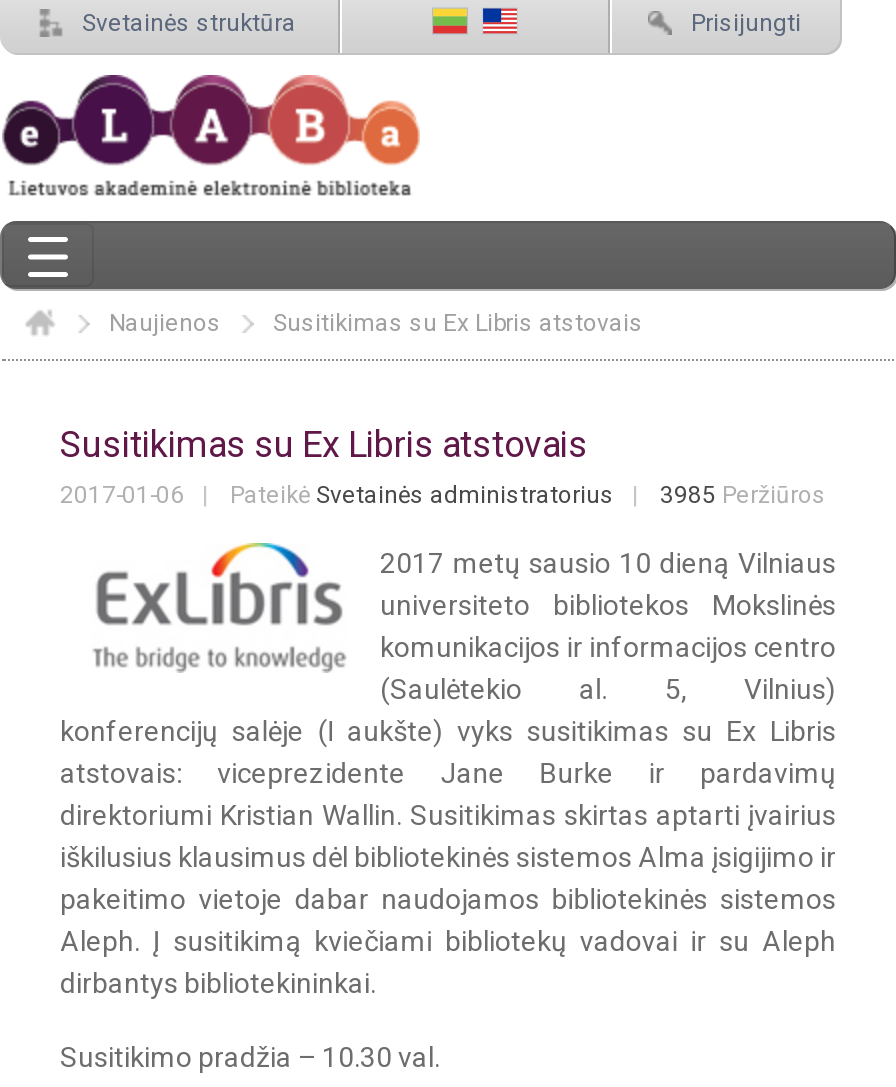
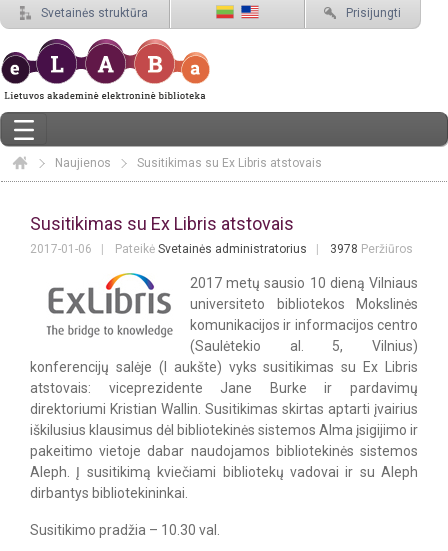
- 2017-01-06 Pateikė Svetainės administratorius 3985 Peržiūros
+ 2017-01-06 Pateikė Svetainės administratorius 3978 Peržiūros
